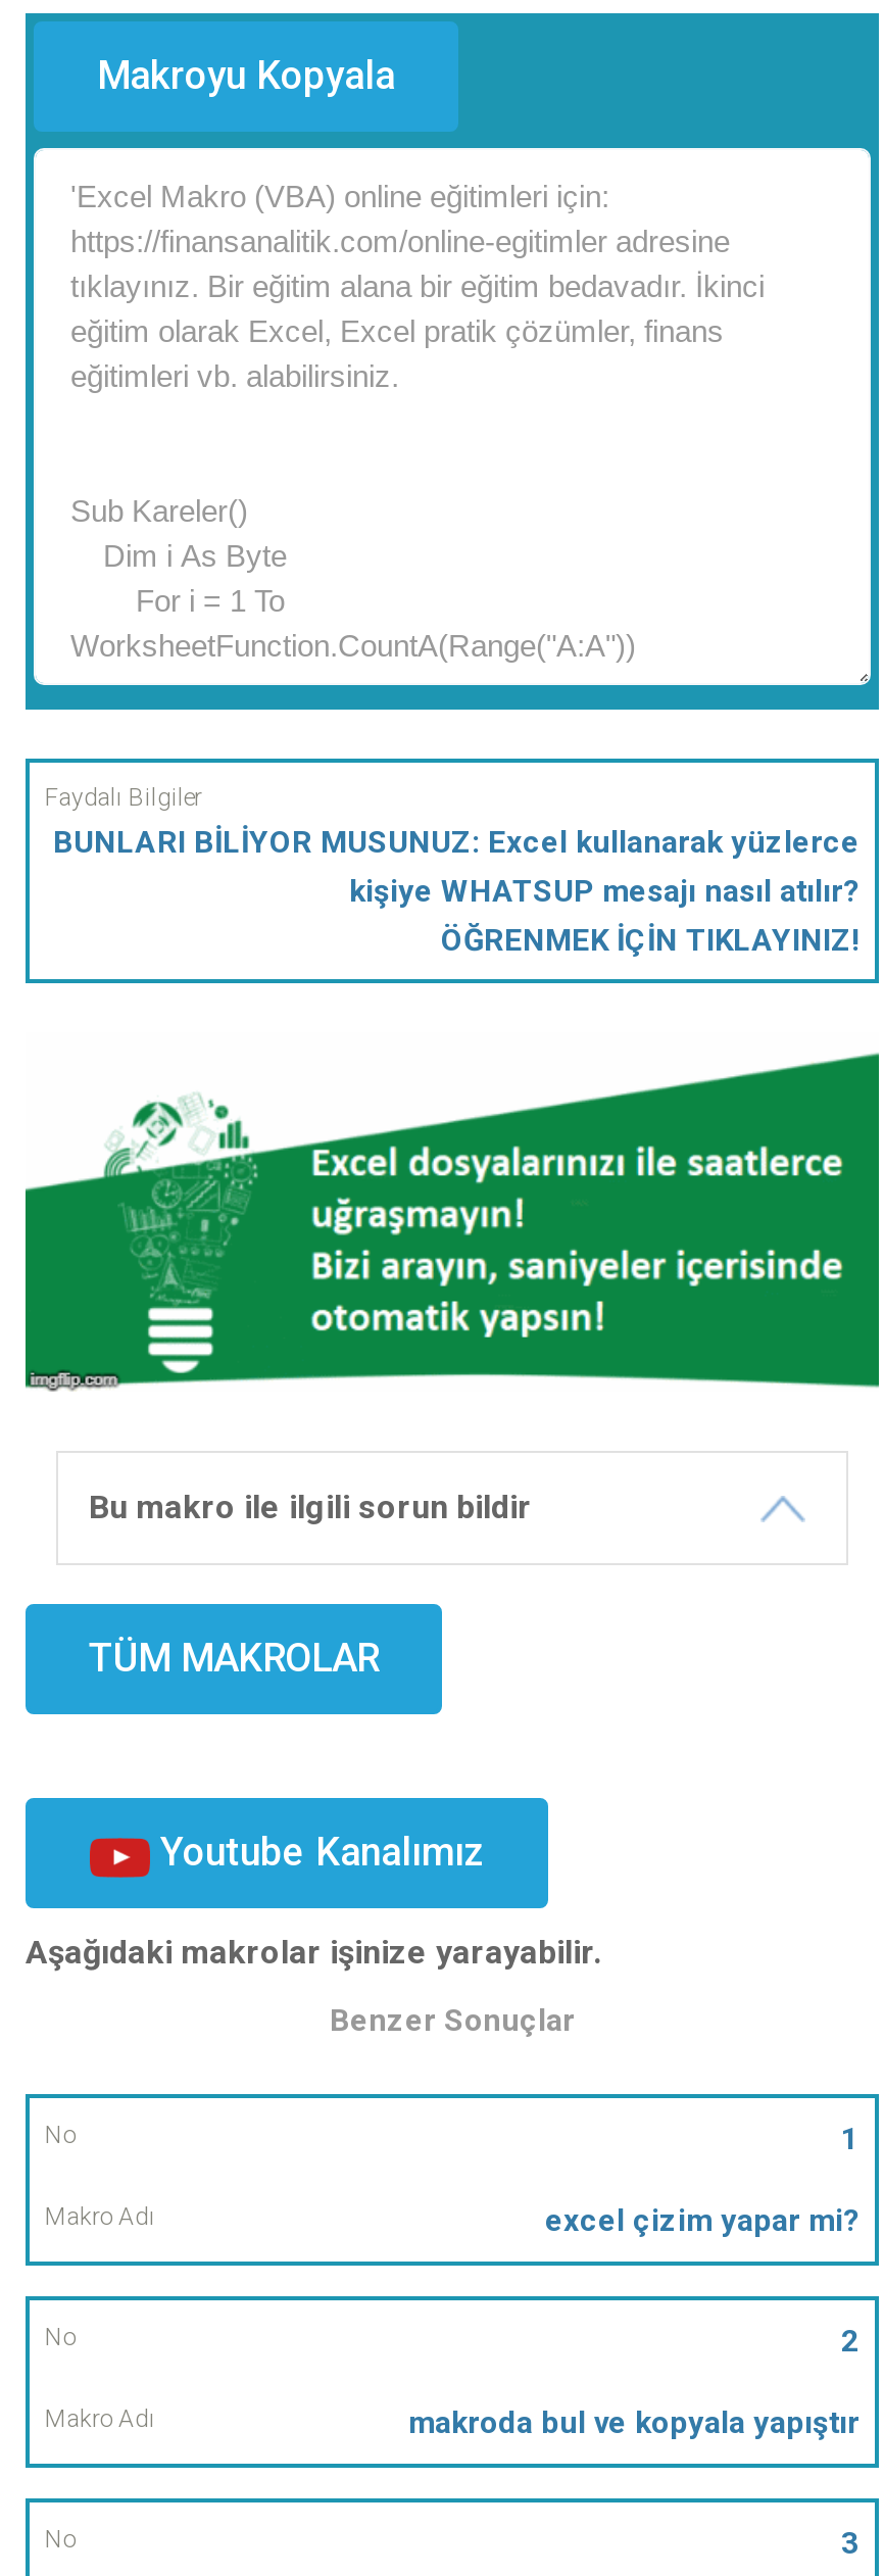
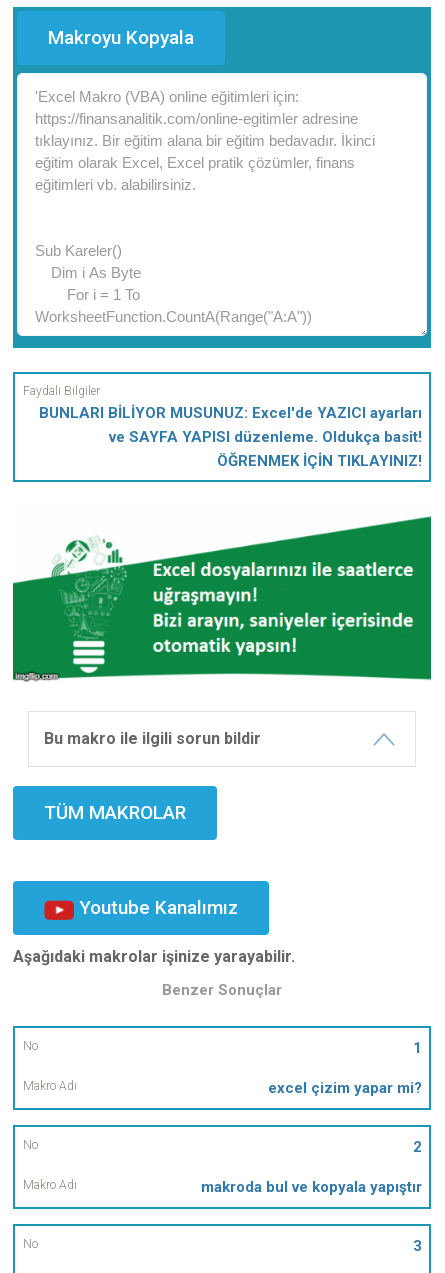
- BUNLARI BİLİYOR MUSUNUZ: Excel kullanarak yüzlerce
- kişiye WHATSUP mesajı nasıl atılır?
+ BUNLARI BİLİYOR MUSUNUZ: Excel'de YAZICI ayarları
+ ve SAYFA YAPISI düzenleme. Oldukça basit!
